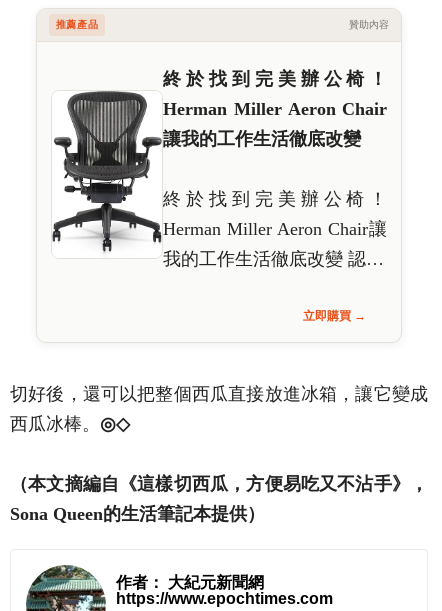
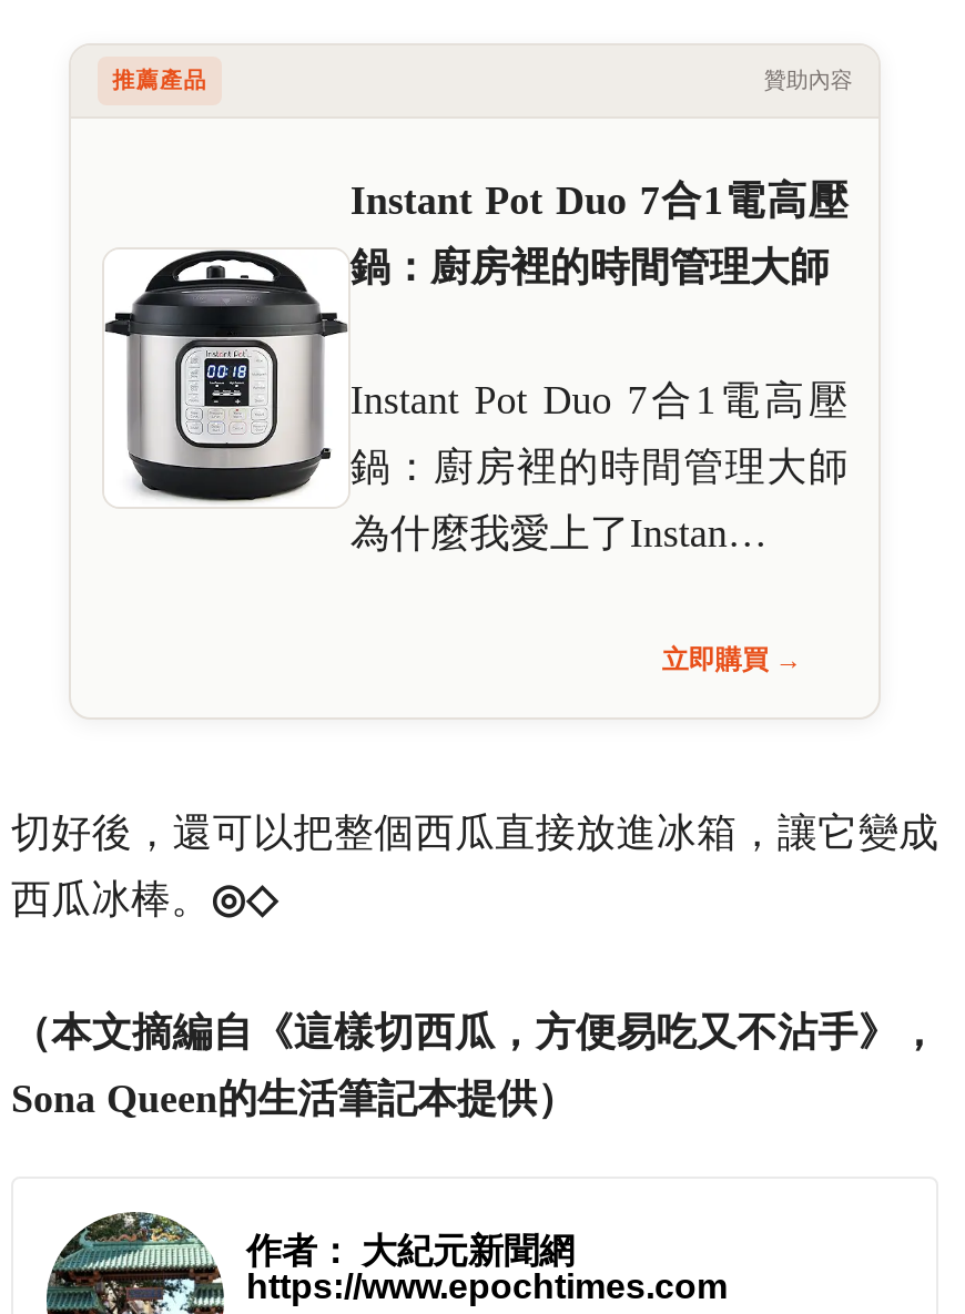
- [image]
- 終於找到完美辦公椅！
- Herman Miller Aeron Chair
- 讓我的工作生活徹底改變
- 終於找到完美辦公椅！
- Herman Miller Aeron Chair讓
- 我的工作生活徹底改變 認…
+ [image]
+ Instant Pot Duo 7合1電高壓
+ 鍋：廚房裡的時間管理大師
+ Instant Pot Duo 7合1電高壓
+ 鍋：廚房裡的時間管理大師
+ 為什麼我愛上了Instan…
